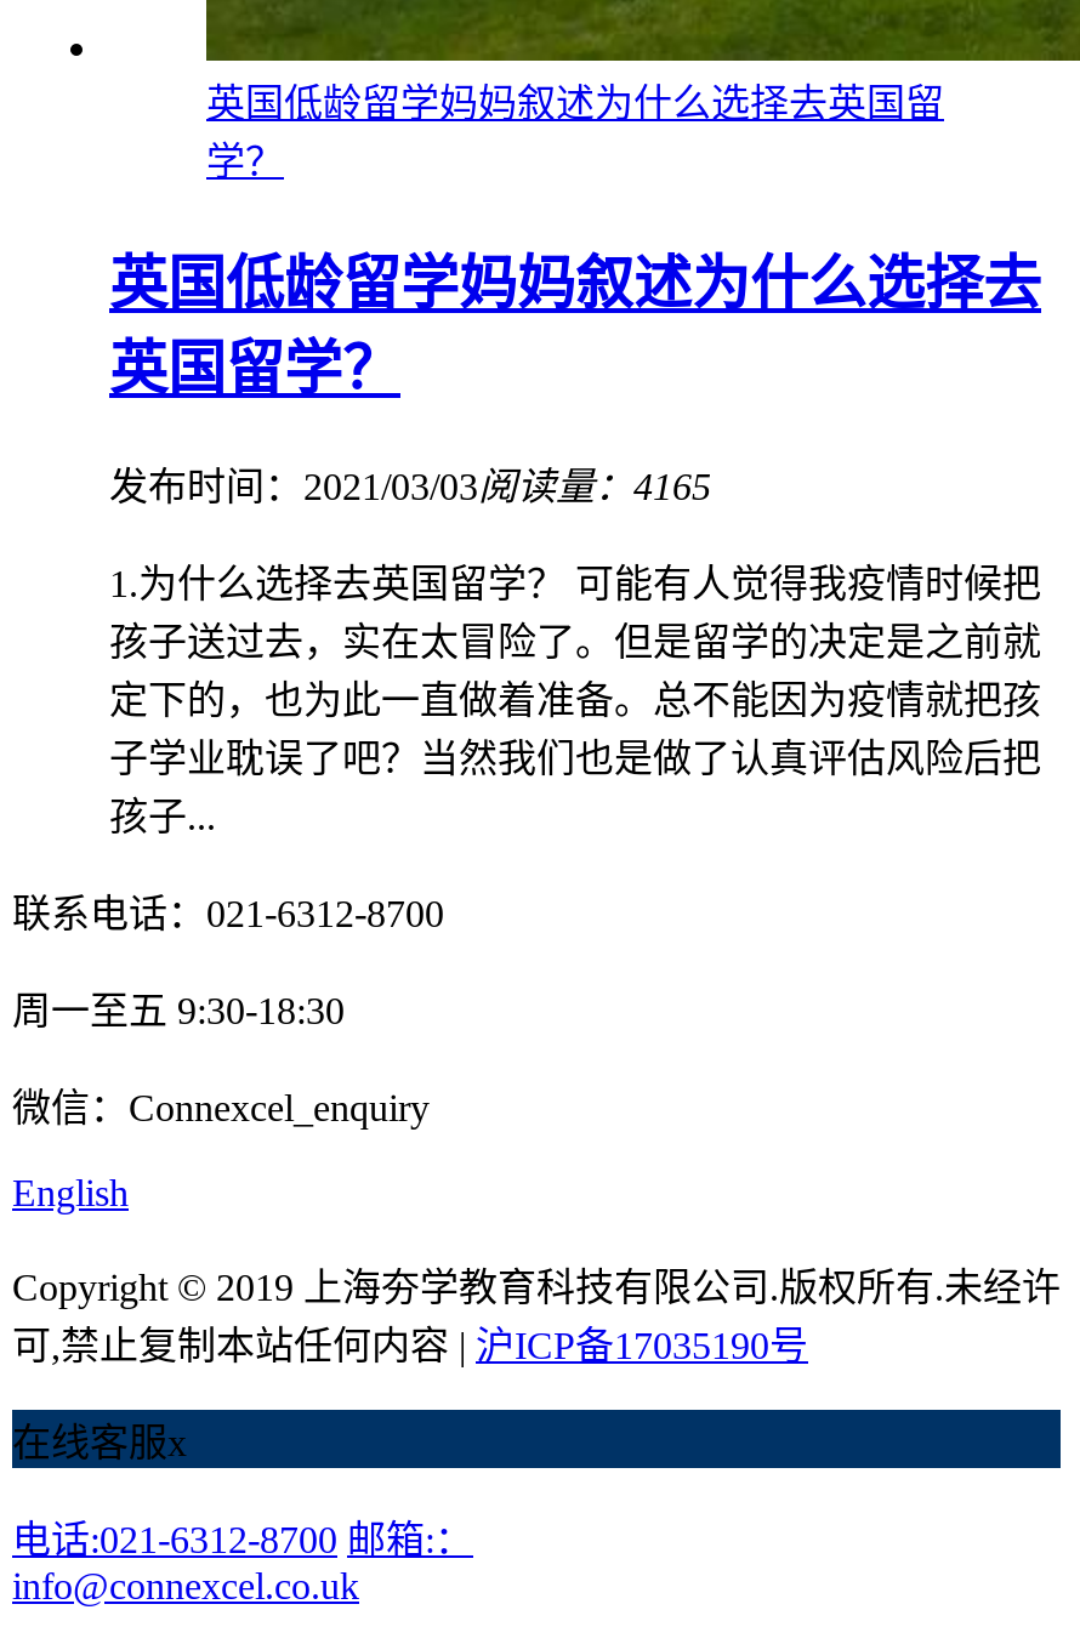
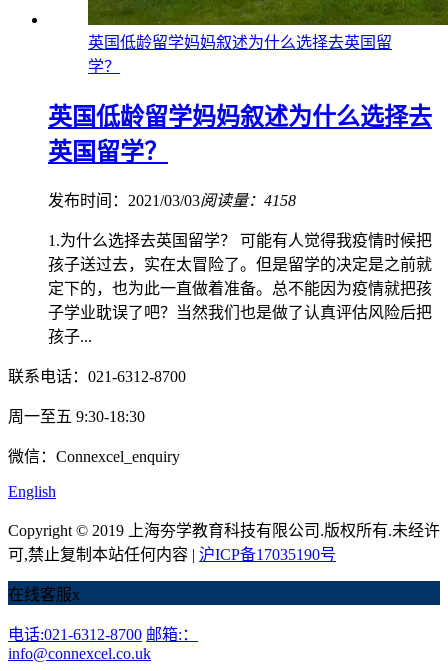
- 发布时间：2021/03/03阅读量：4165
+ 发布时间：2021/03/03阅读量：4158
